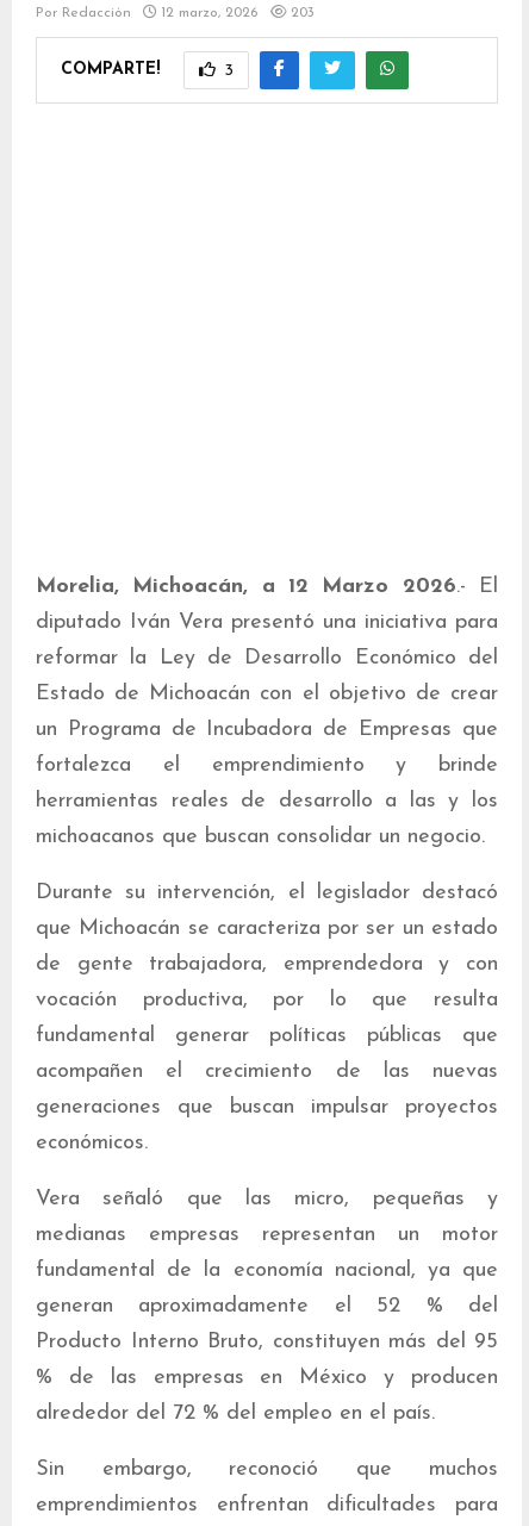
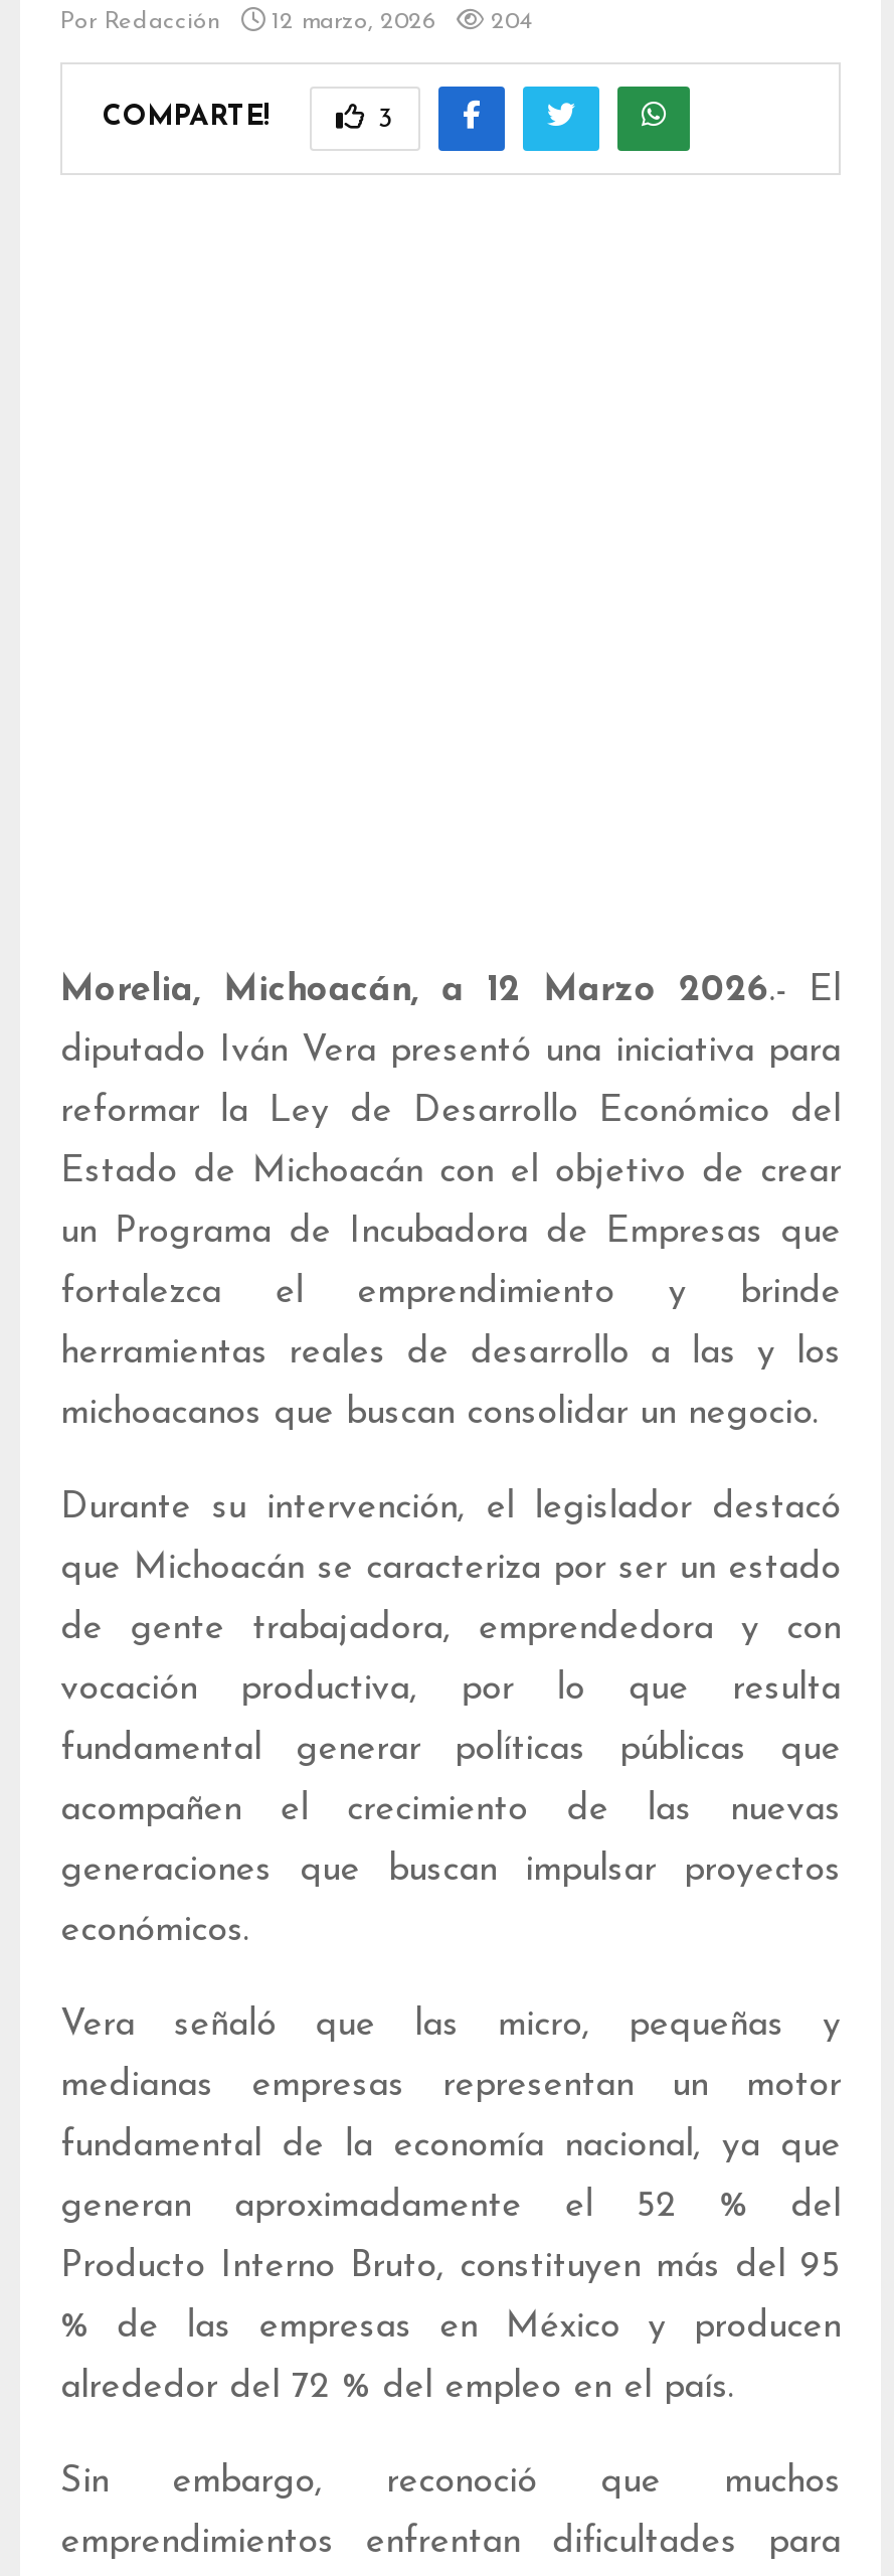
- 203
+ 204
